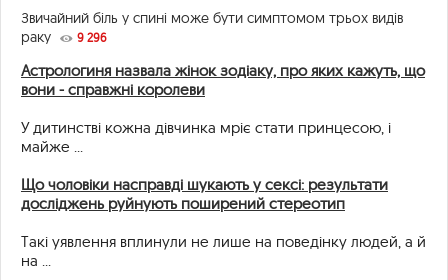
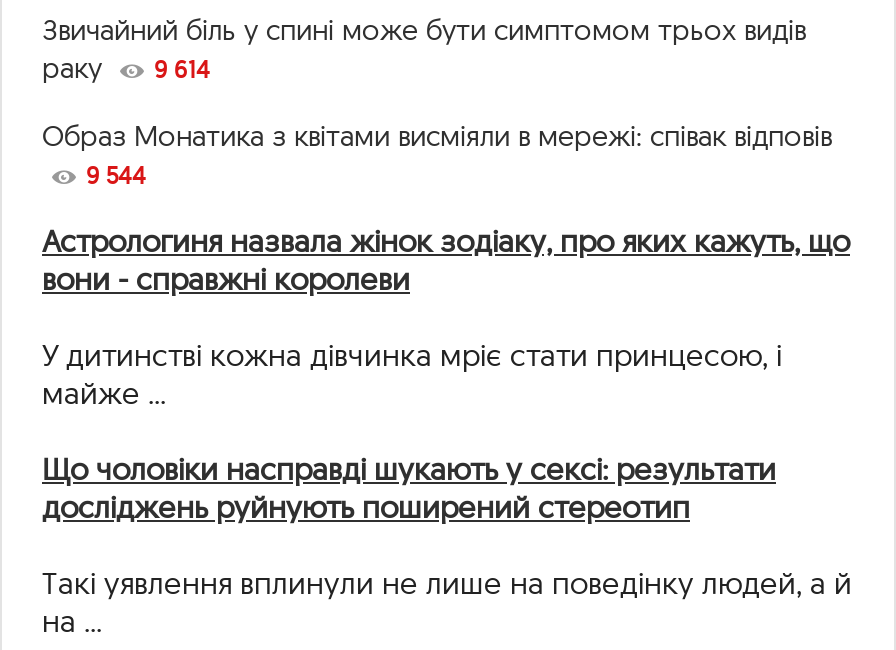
- 9 296
+ 9 614
+ Образ Монатика з квітами висміяли в мережі: співак відповів
+ 9 544
